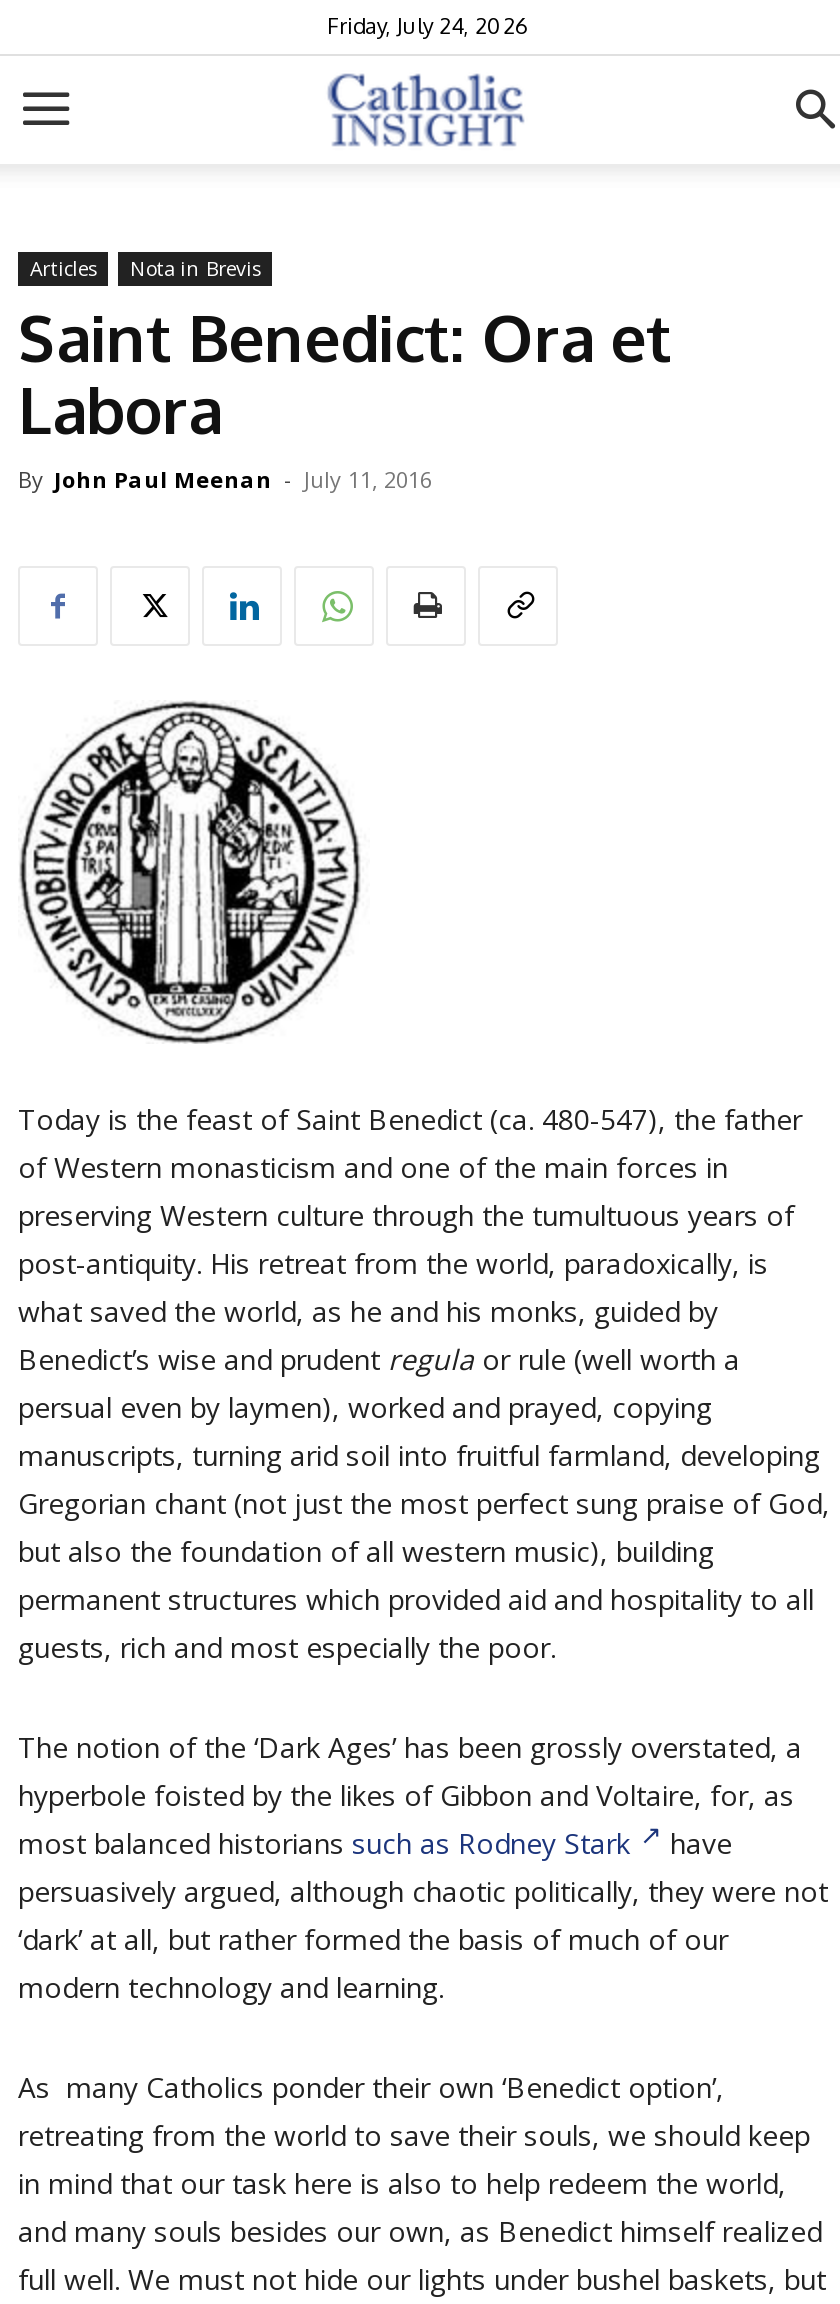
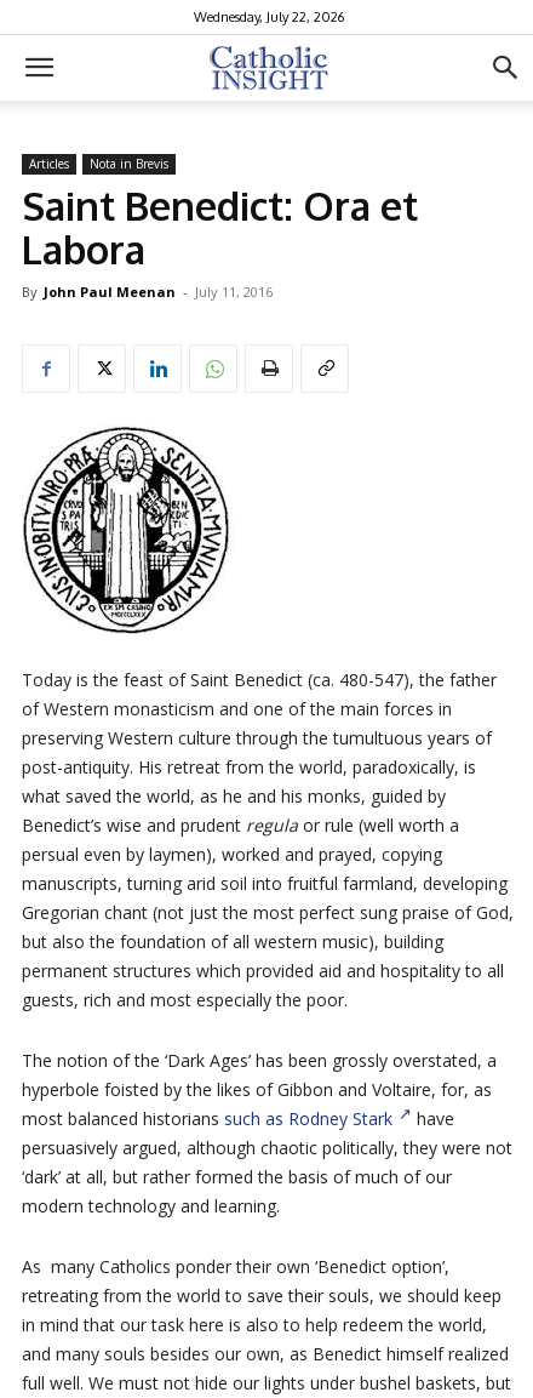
- Friday, July 24, 2026
+ Wednesday, July 22, 2026
